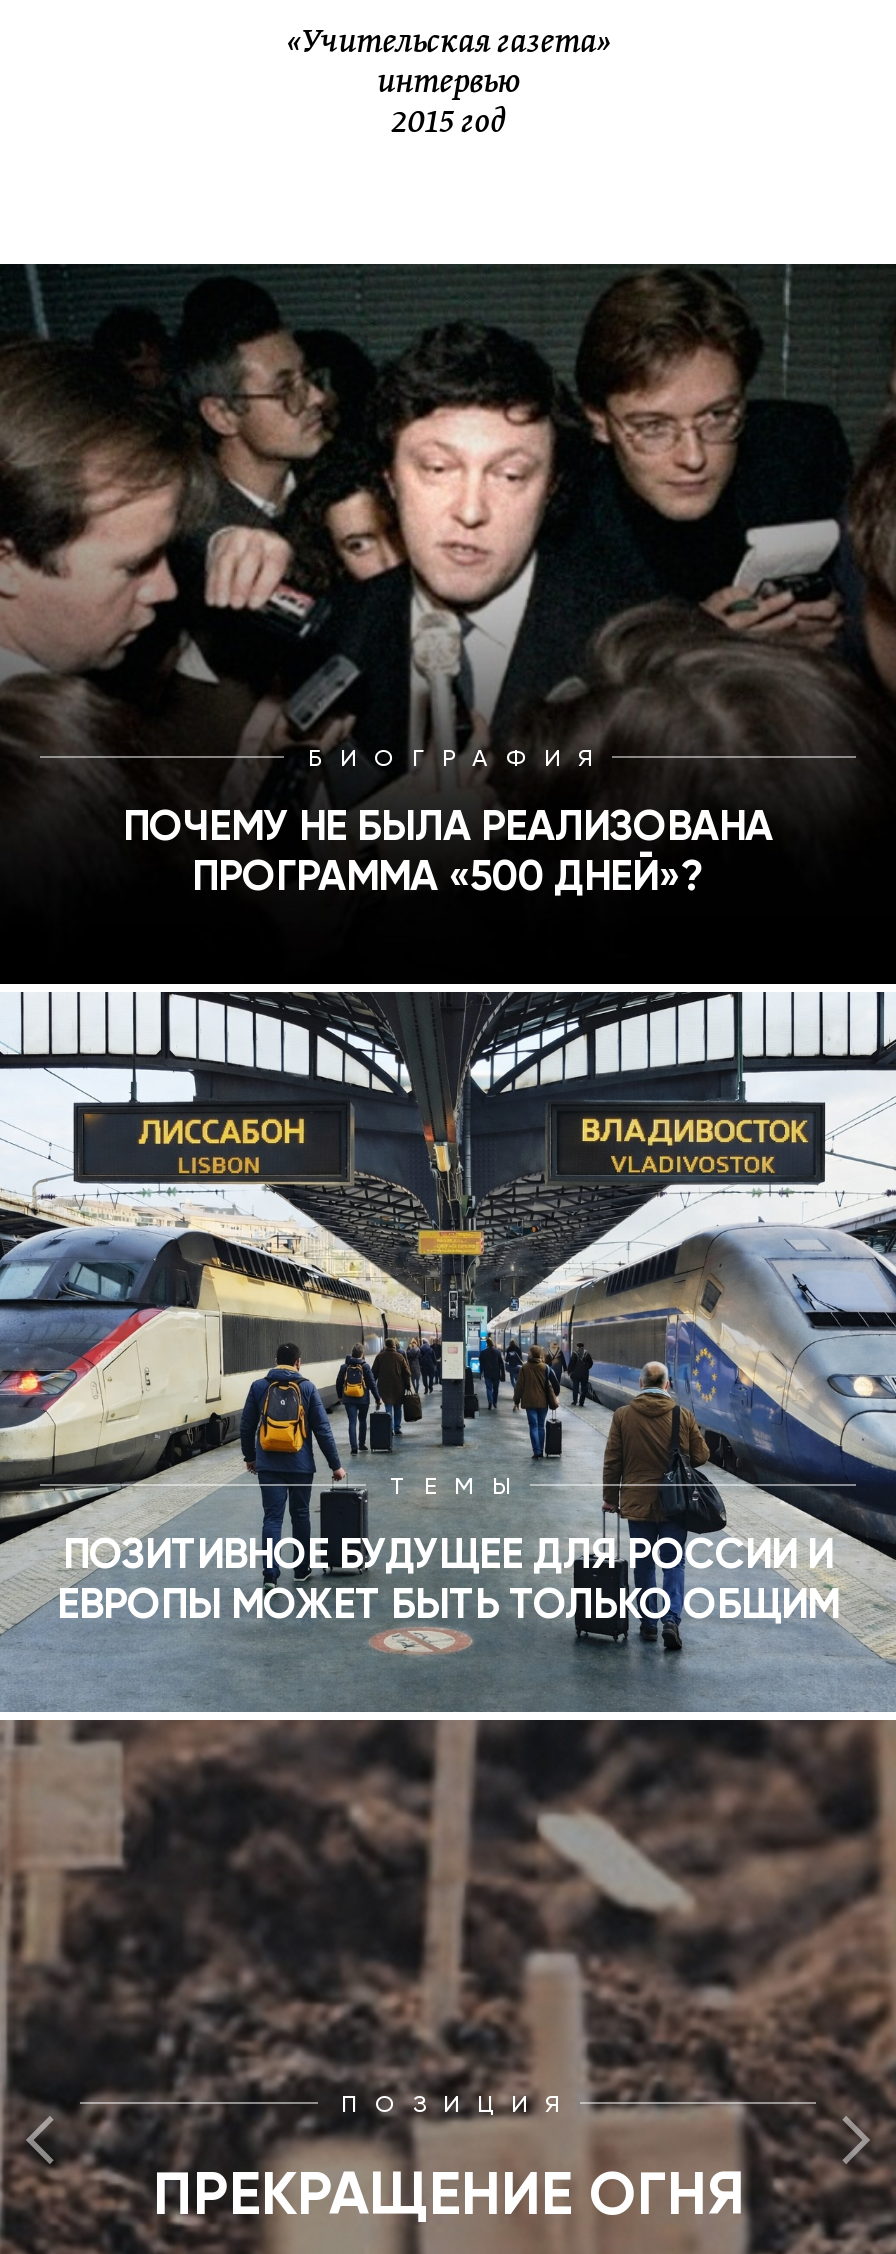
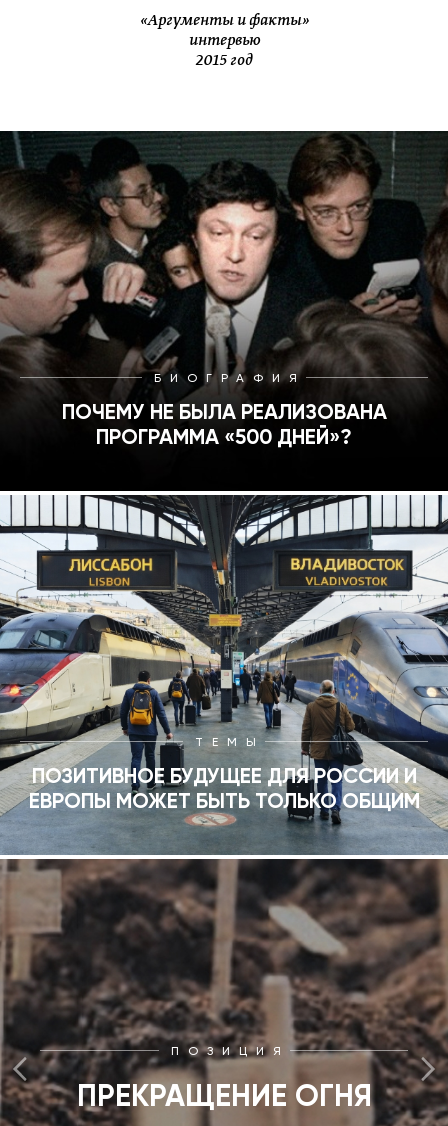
- «Учительская газета»
+ «Аргументы и факты»
